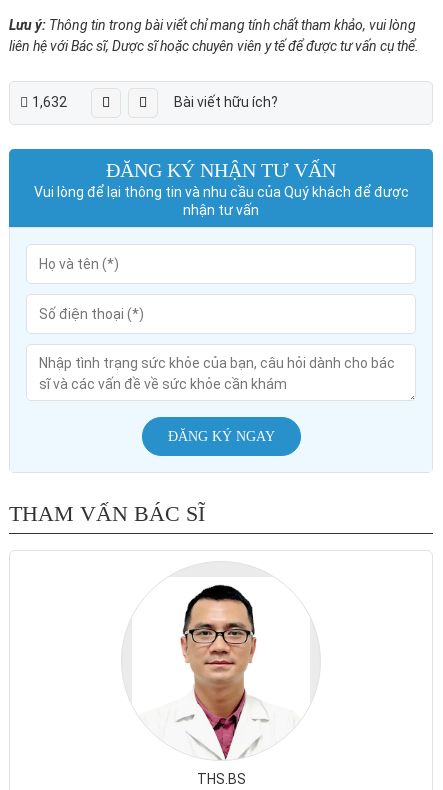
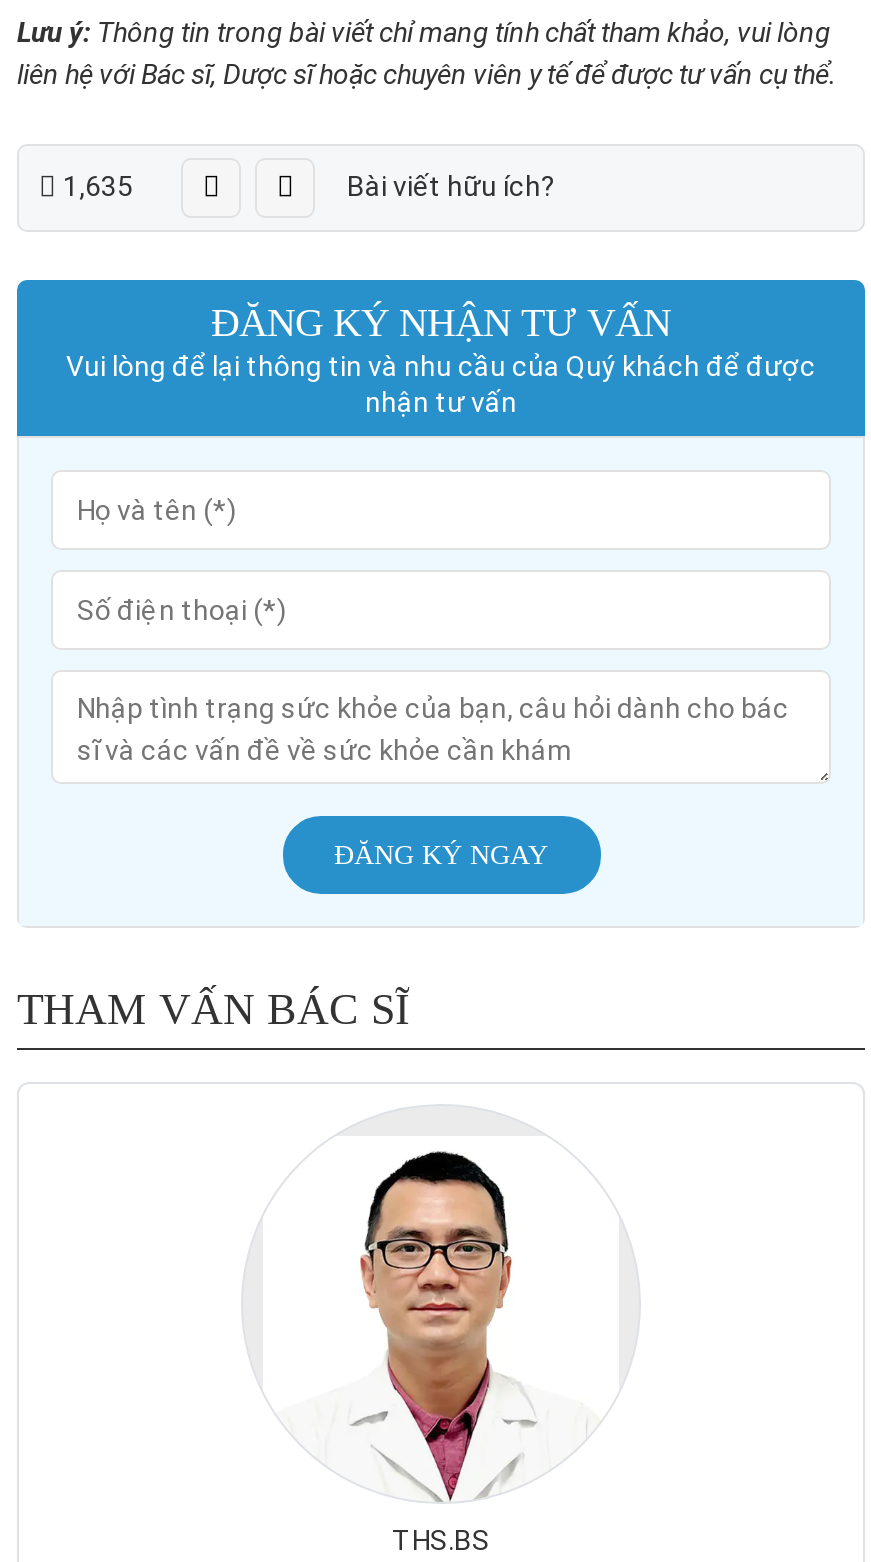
- 1,632
+ 1,635
